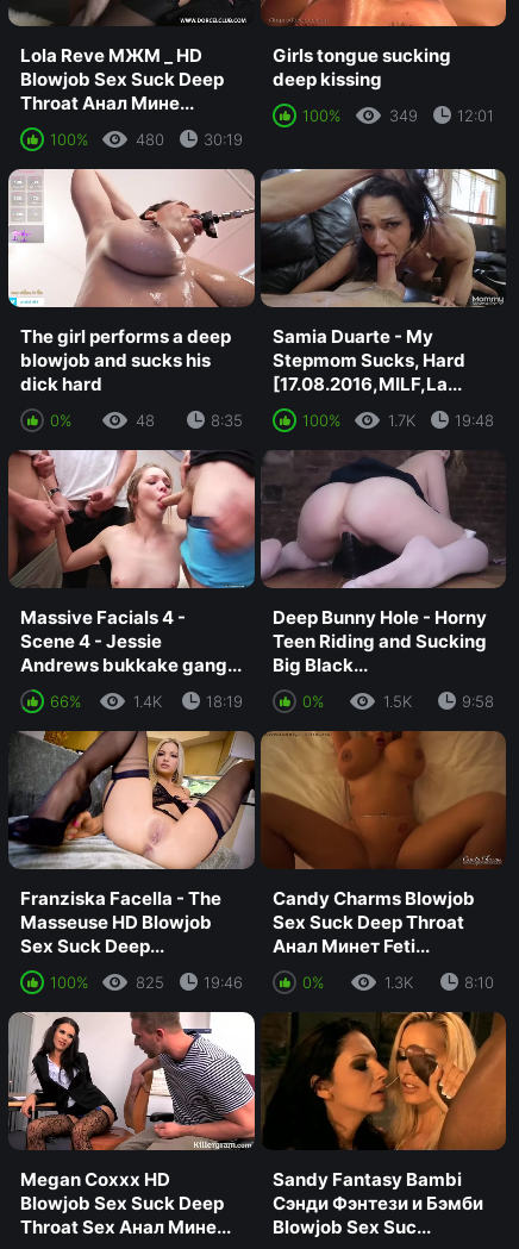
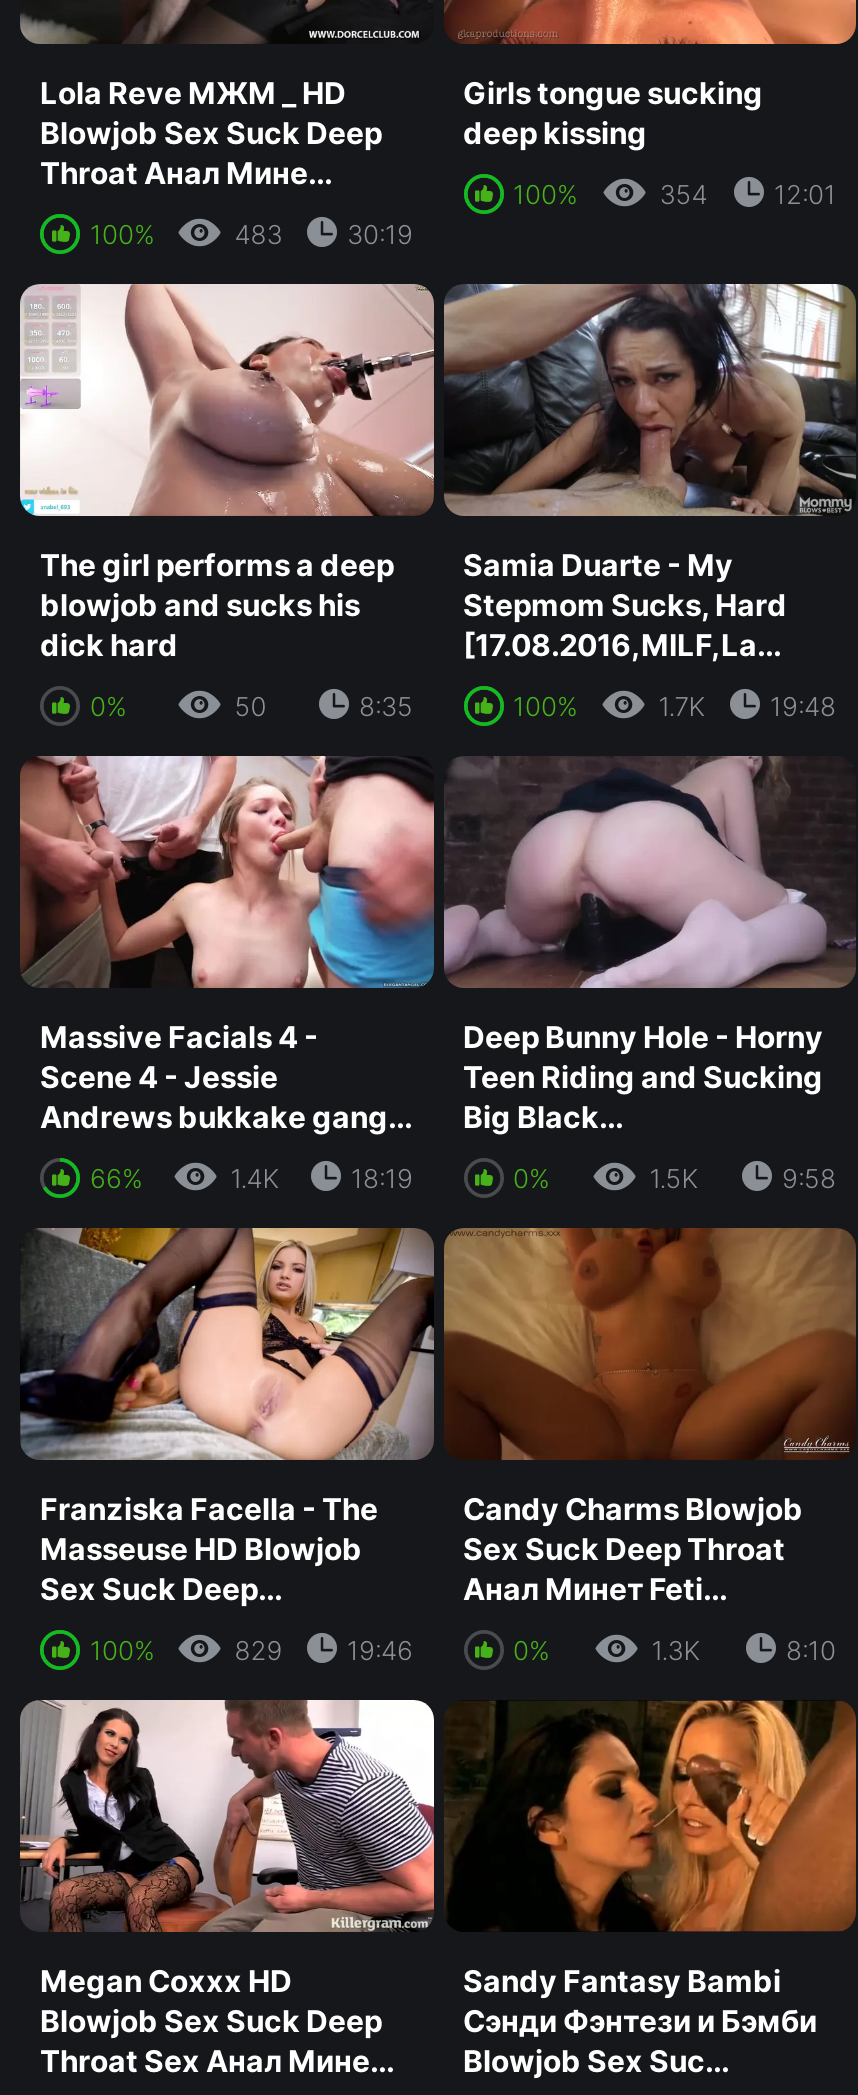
- 349
+ 354

- 480
+ 483

- 48
+ 50

- 825
+ 829
